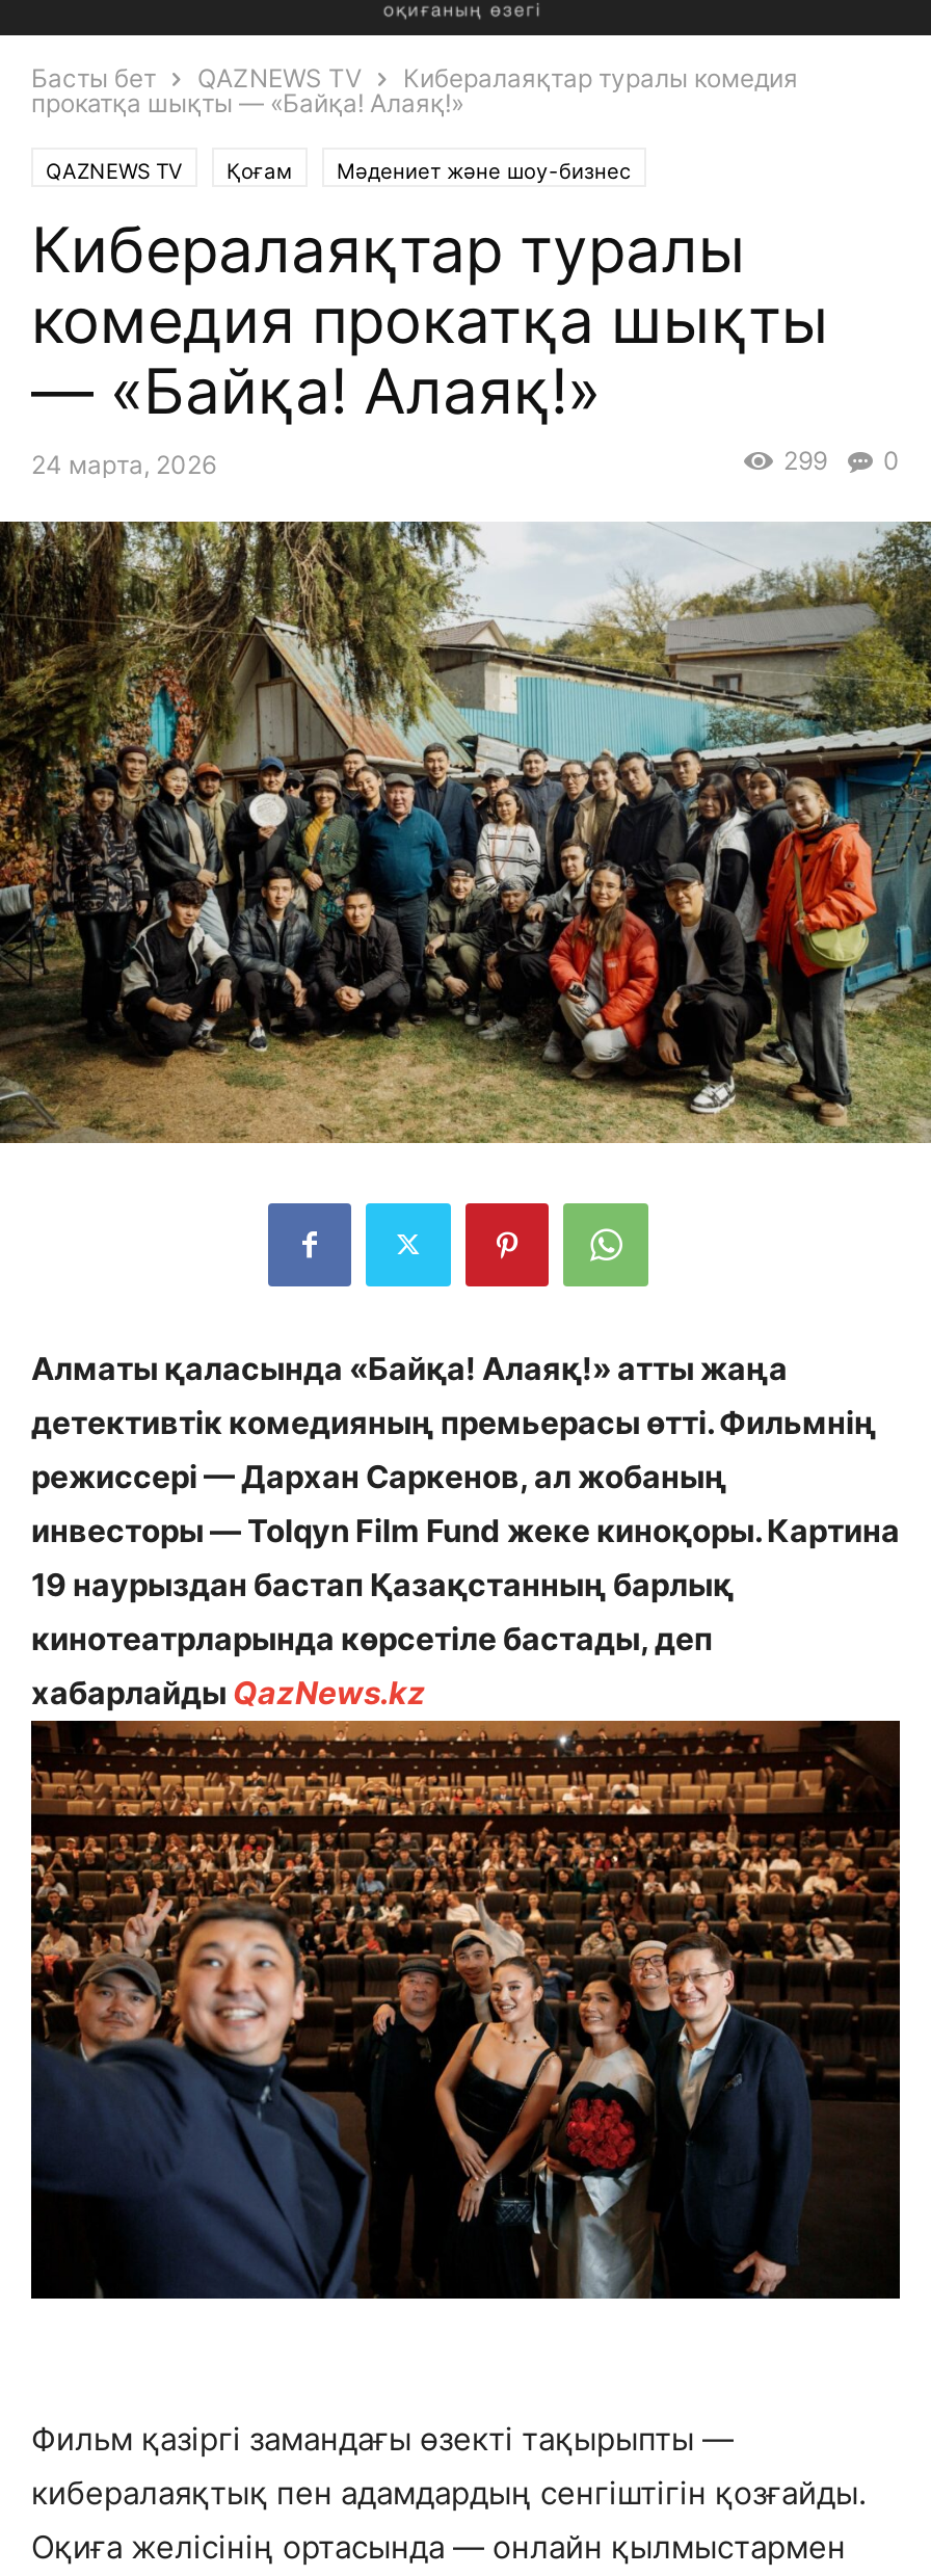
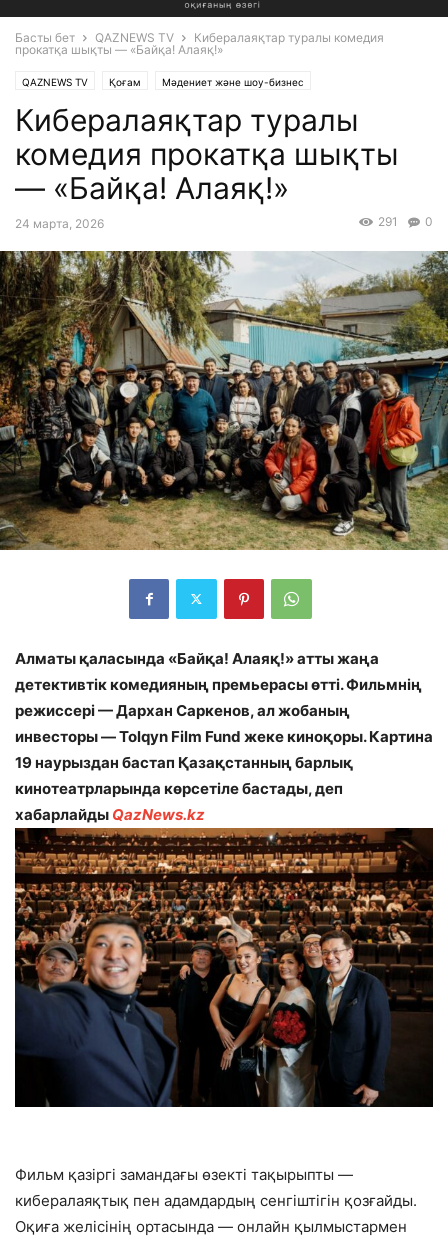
- 299 0
+ 291 0
